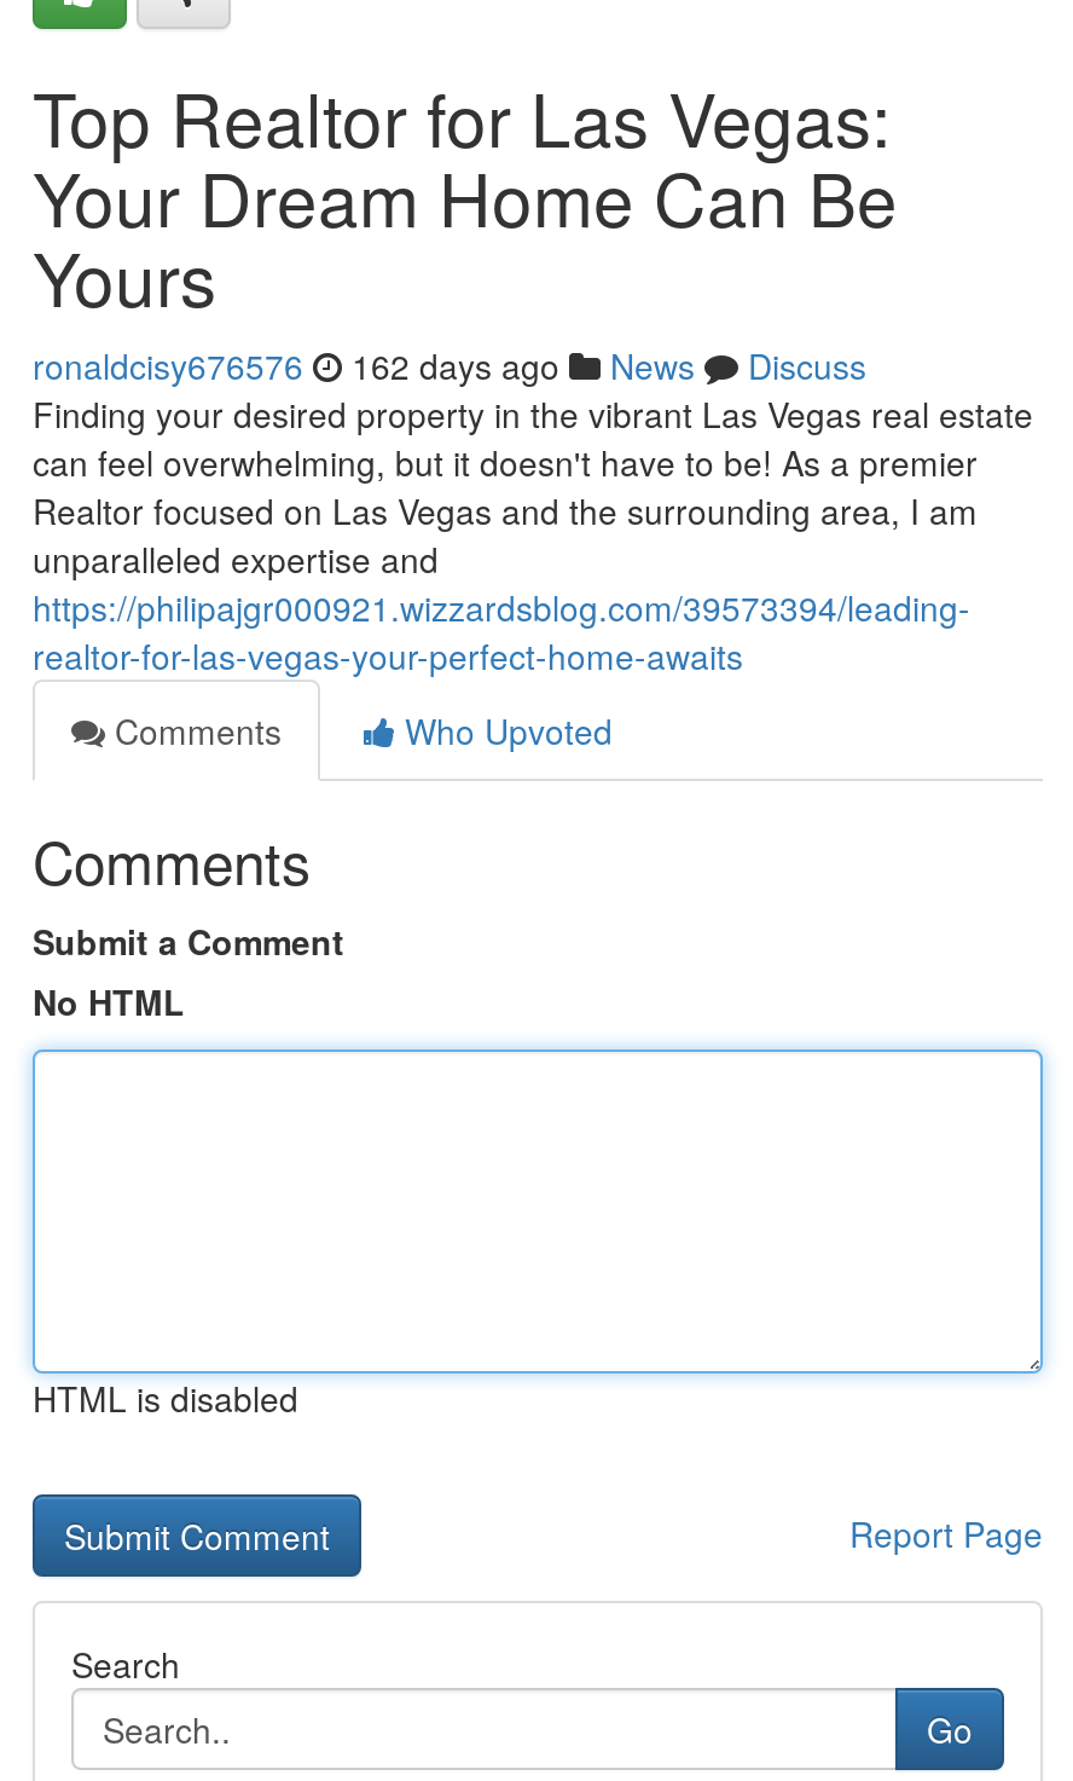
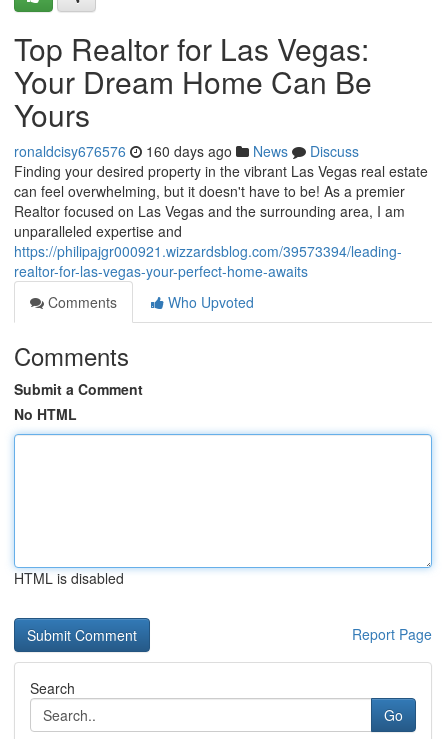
- ronaldcisy676576 162 days ago News Discuss
+ ronaldcisy676576 160 days ago News Discuss
